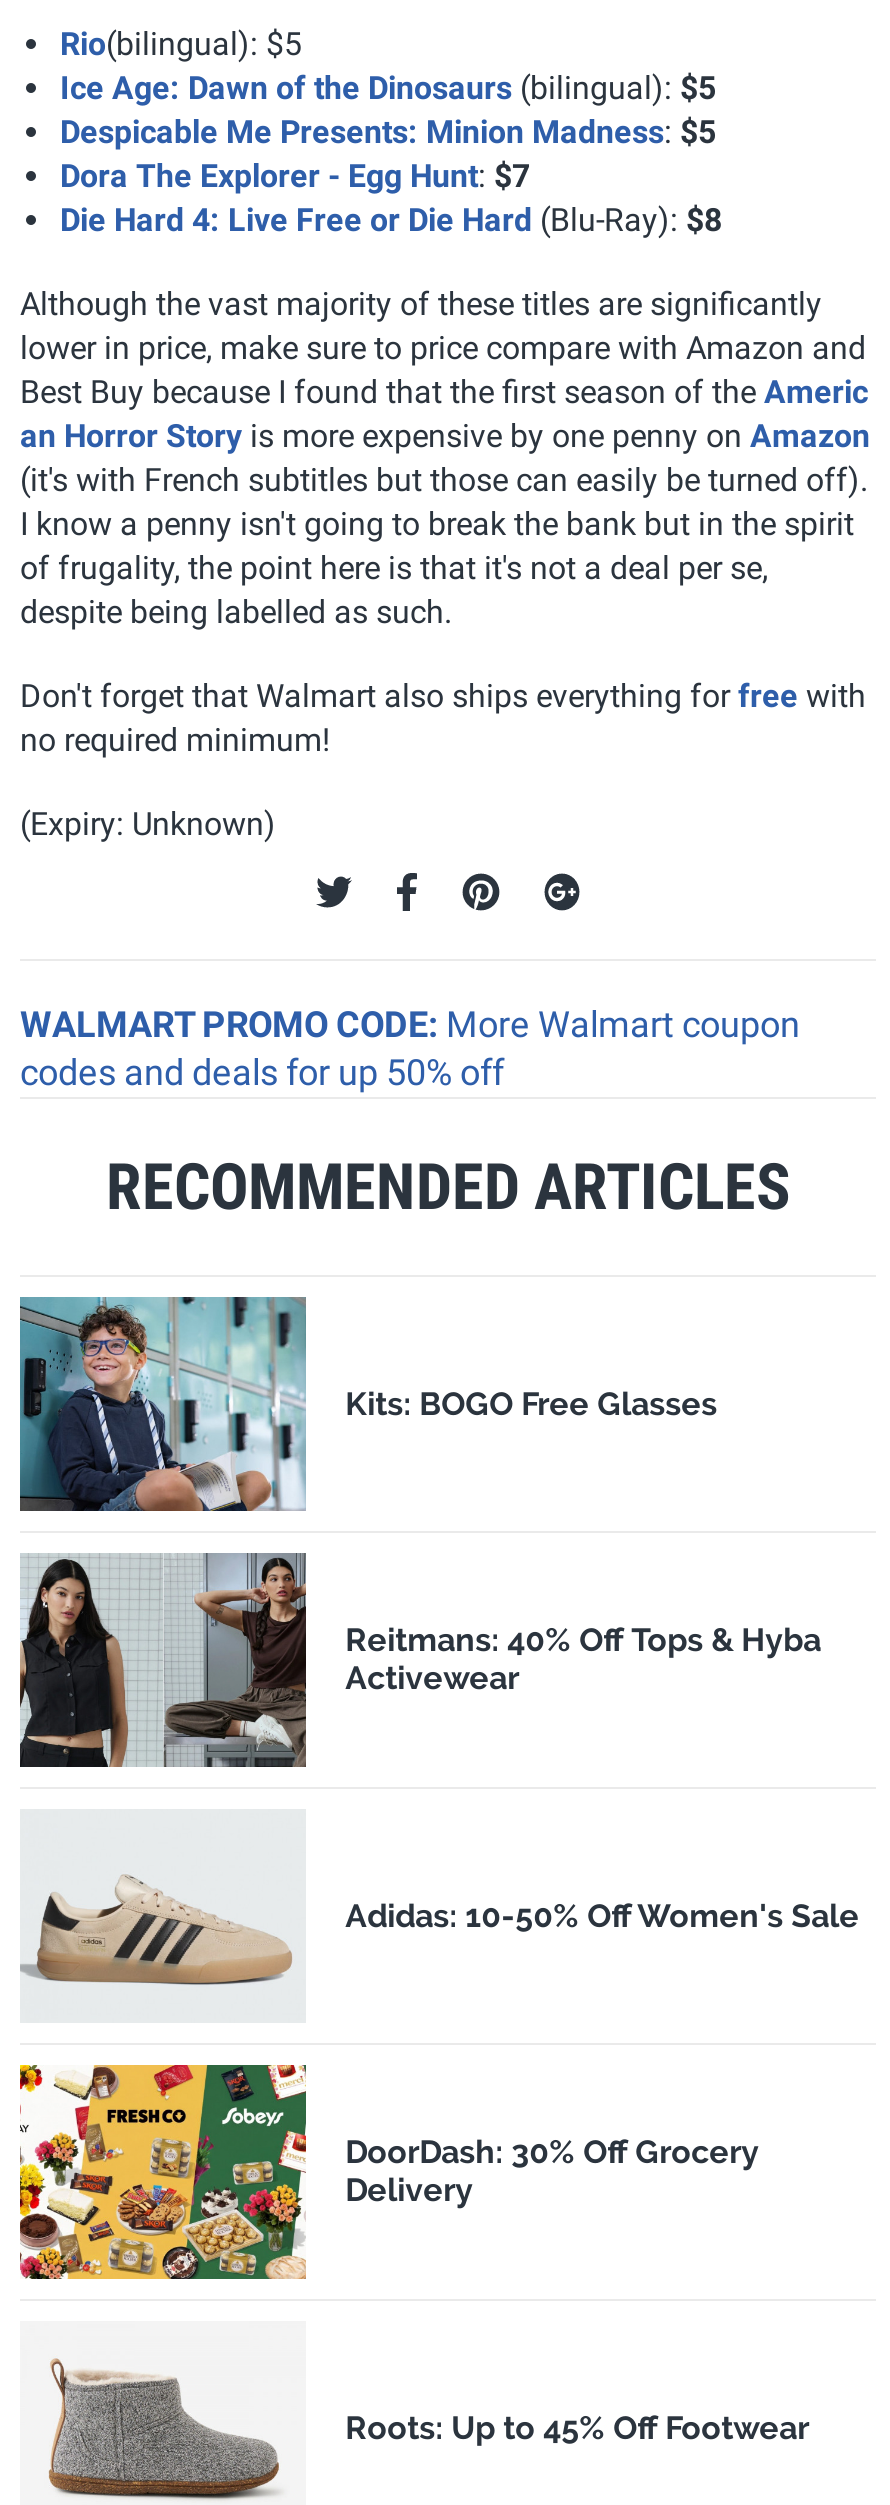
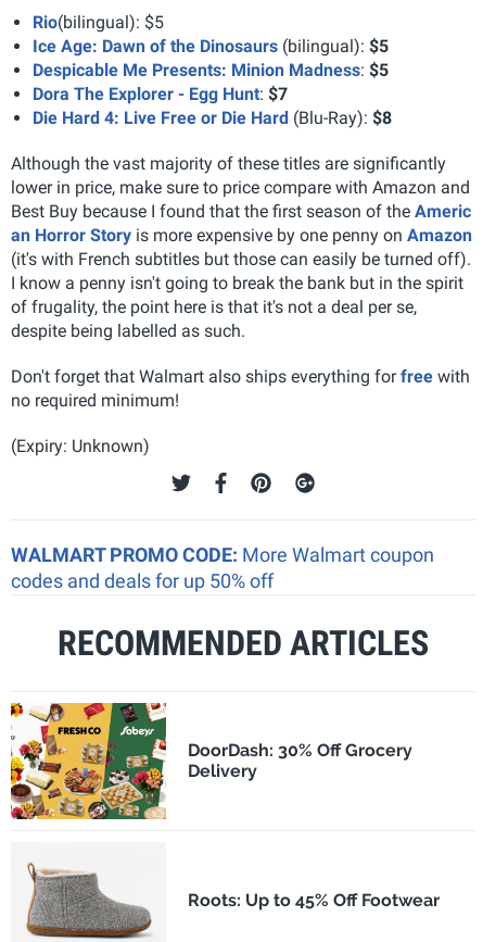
- [image]
- Kits: BOGO Free Glasses

- [image]
- Reitmans: 40% Off Tops & Hyba
- Activewear

- [image]
- Adidas: 10-50% Off Women's Sale
